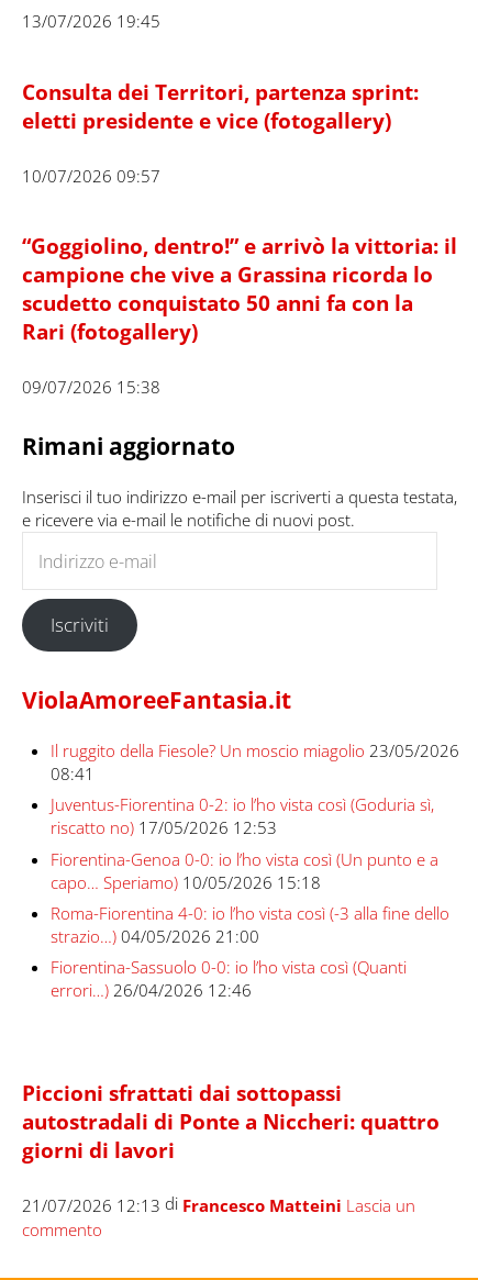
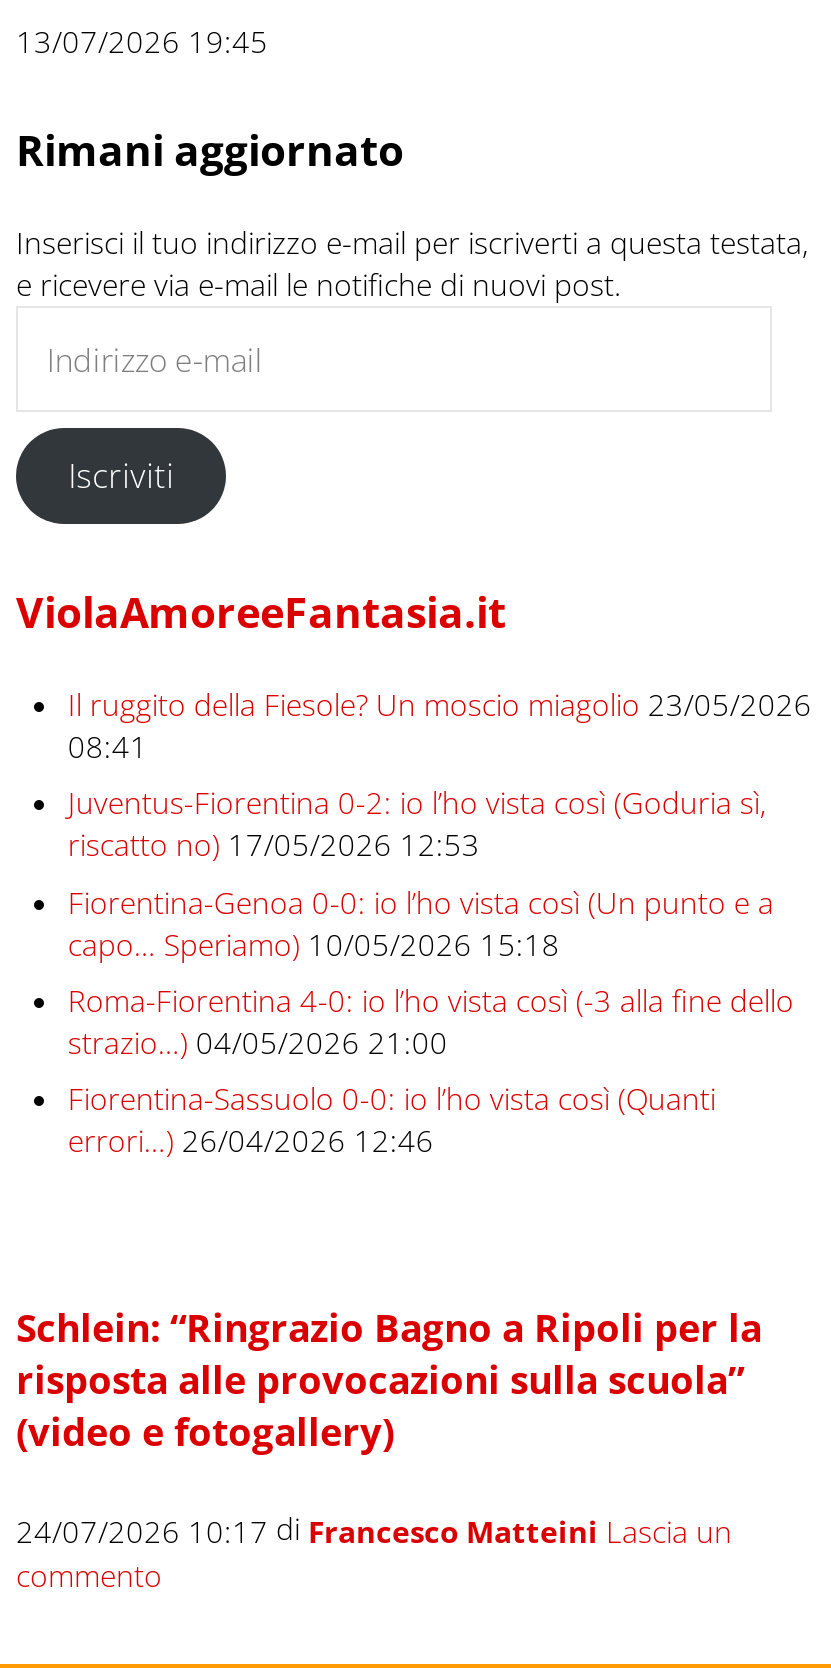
- Consulta dei Territori, partenza sprint:
- eletti presidente e vice (fotogallery)
- 10/07/2026 09:57
- “Goggiolino, dentro!” e arrivò la vittoria: il
- campione che vive a Grassina ricorda lo
- scudetto conquistato 50 anni fa con la
- Rari (fotogallery)
- 09/07/2026 15:38

- Piccioni sfrattati dai sottopassi
- autostradali di Ponte a Niccheri: quattro
- giorni di lavori
+ Schlein: “Ringrazio Bagno a Ripoli per la
+ risposta alle provocazioni sulla scuola”
+ (video e fotogallery)

- 21/07/2026 12:13 di Francesco Matteini Lascia un
+ 24/07/2026 10:17 di Francesco Matteini Lascia un
